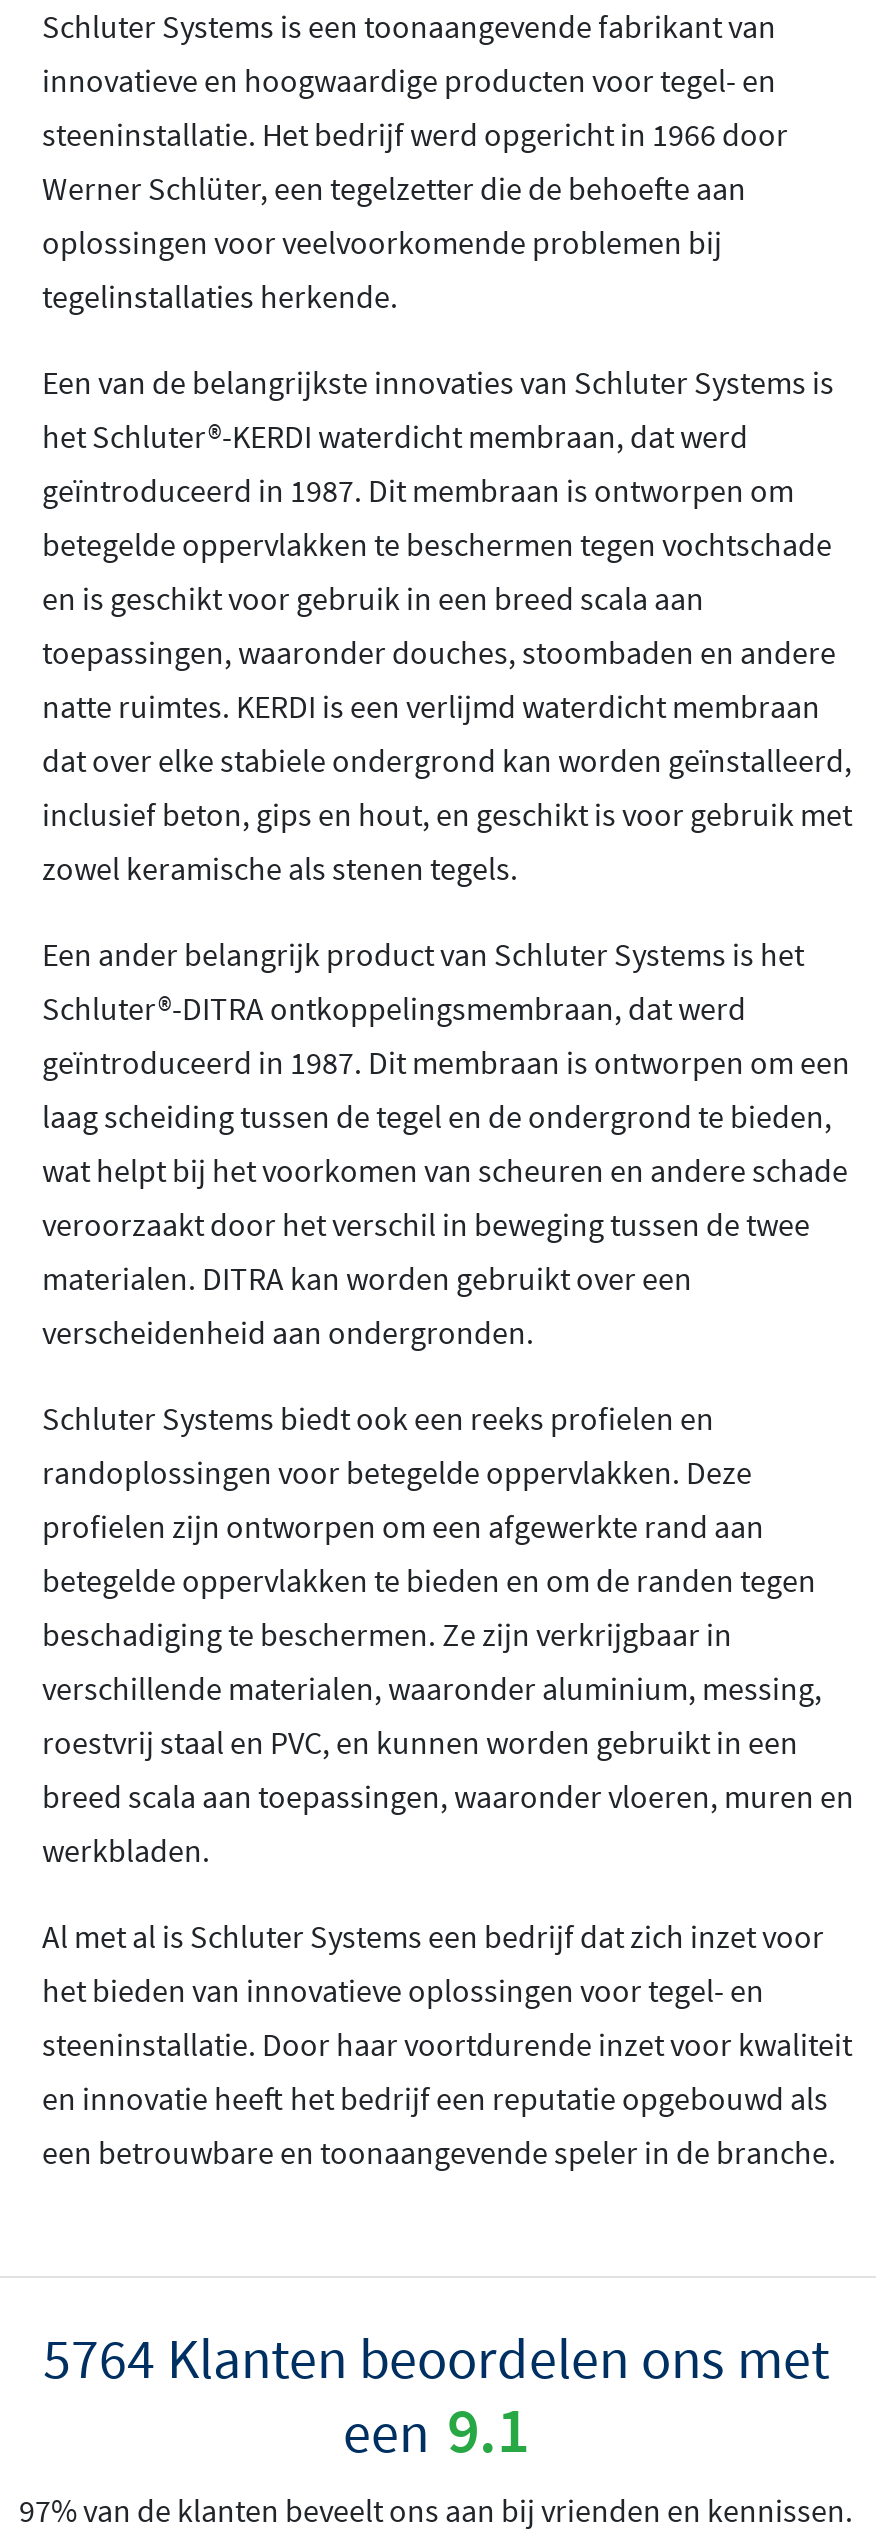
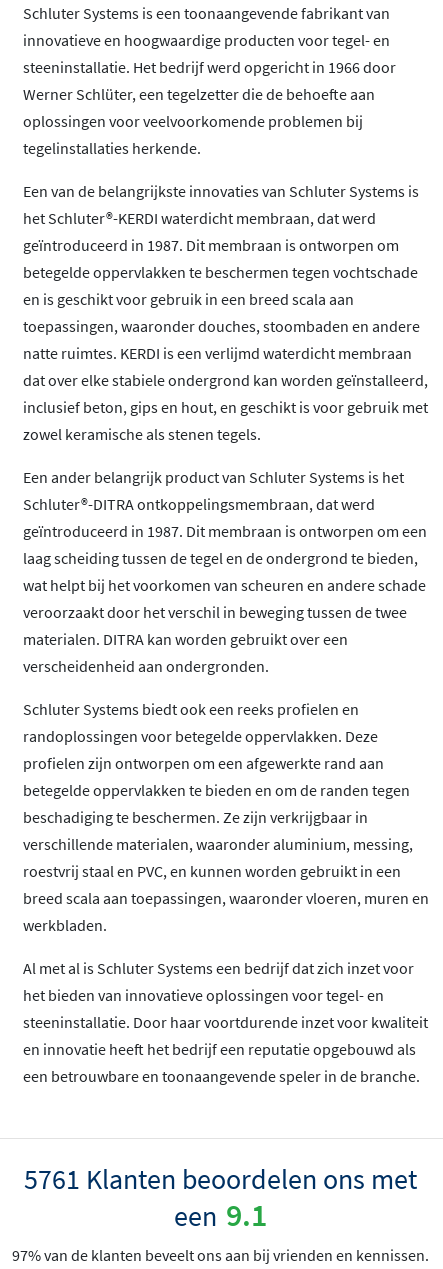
- 5764 Klanten beoordelen ons met
+ 5761 Klanten beoordelen ons met
